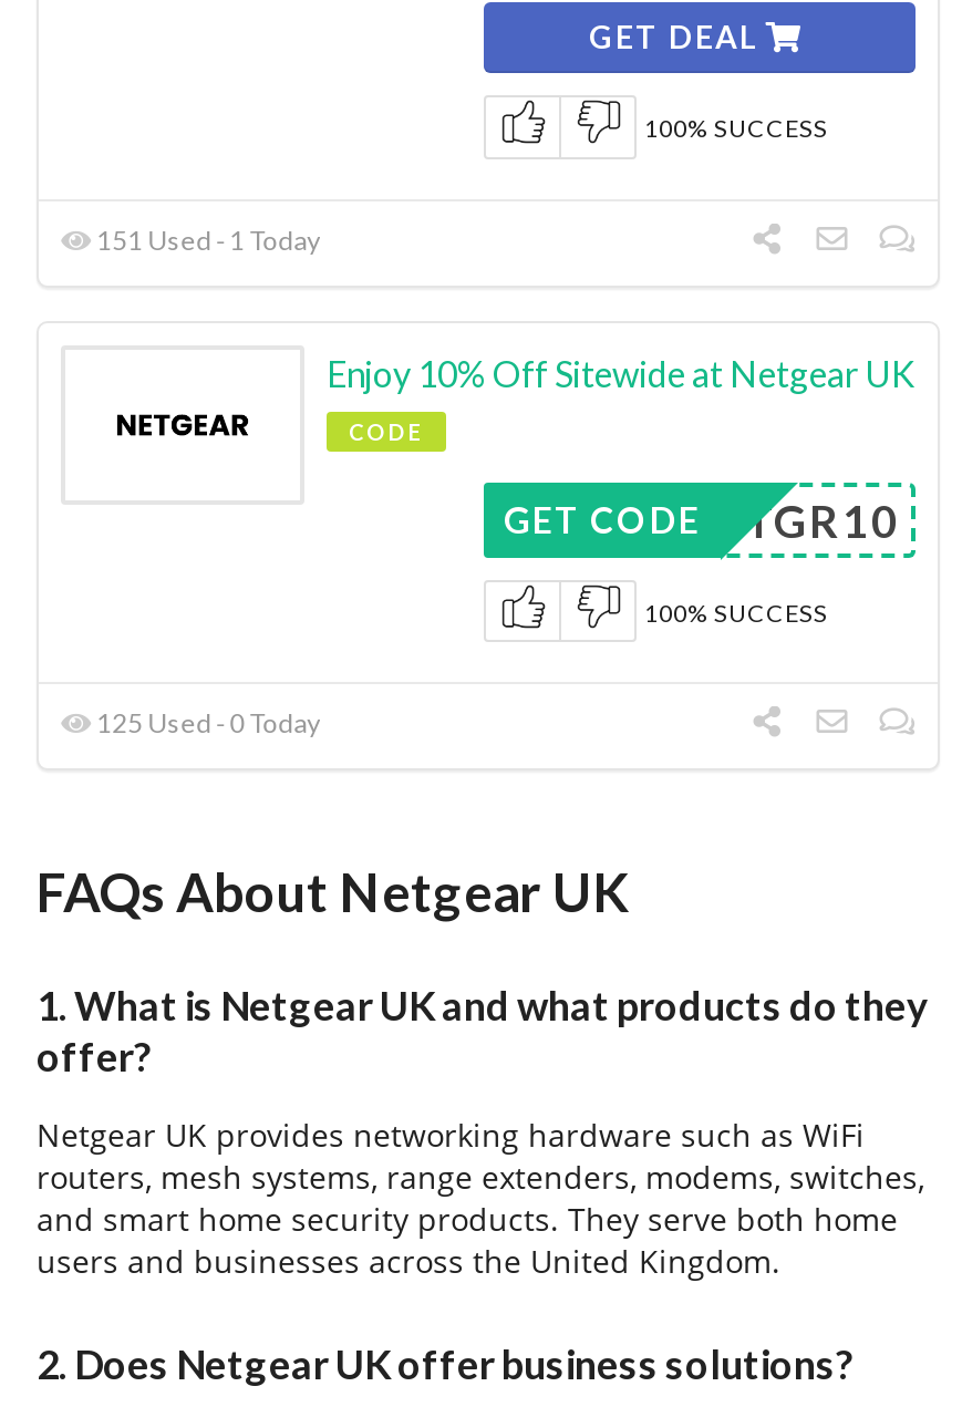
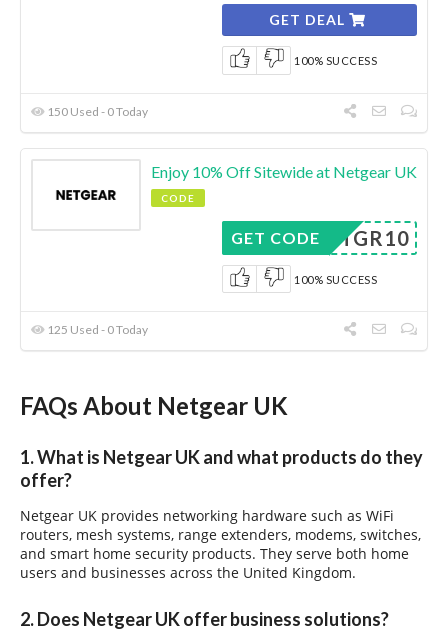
- 151 Used - 1 Today
+ 150 Used - 0 Today
